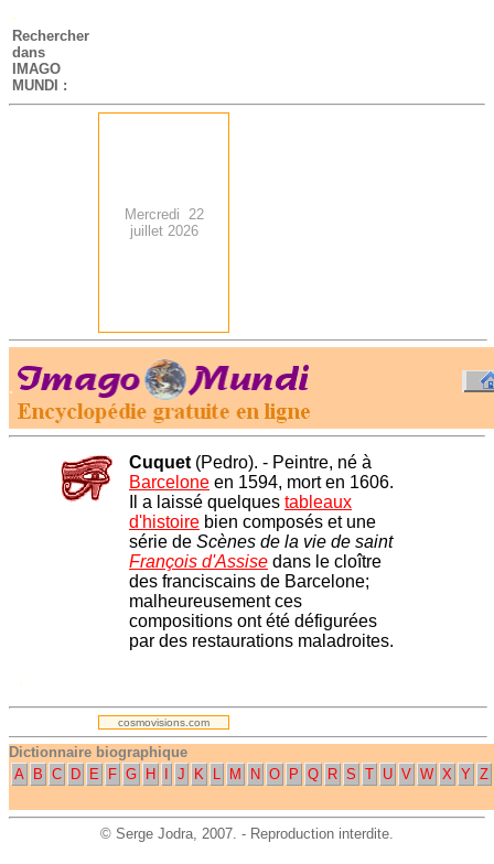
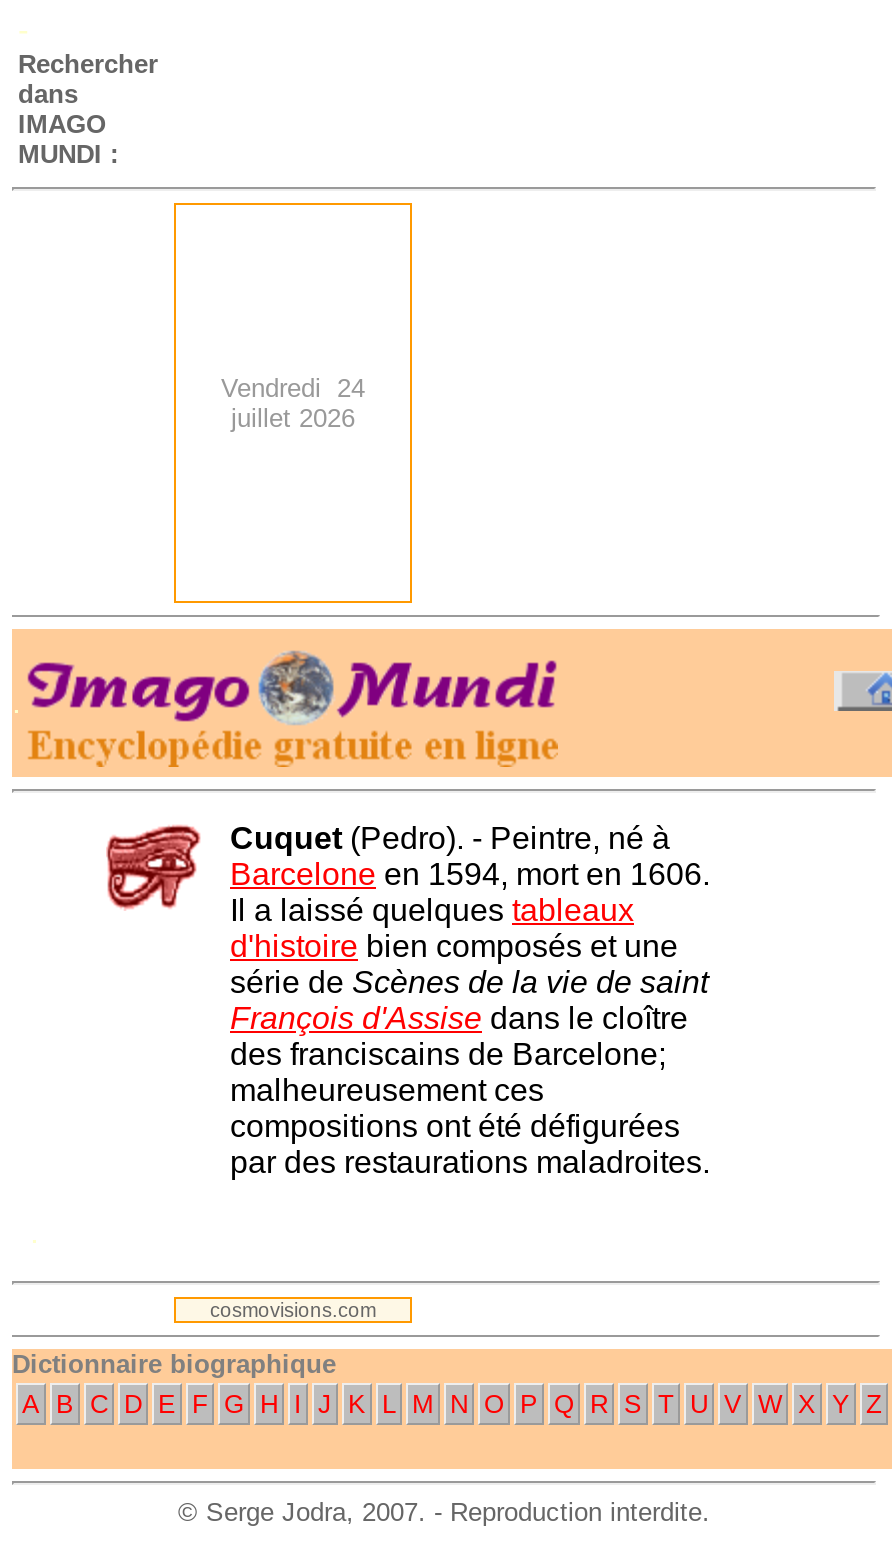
- Mercredi 22
+ Vendredi 24
